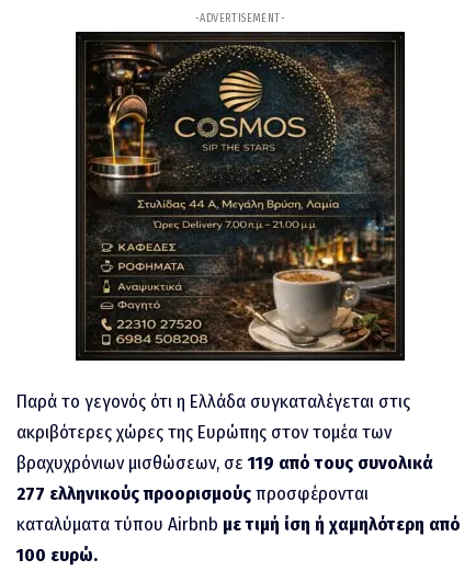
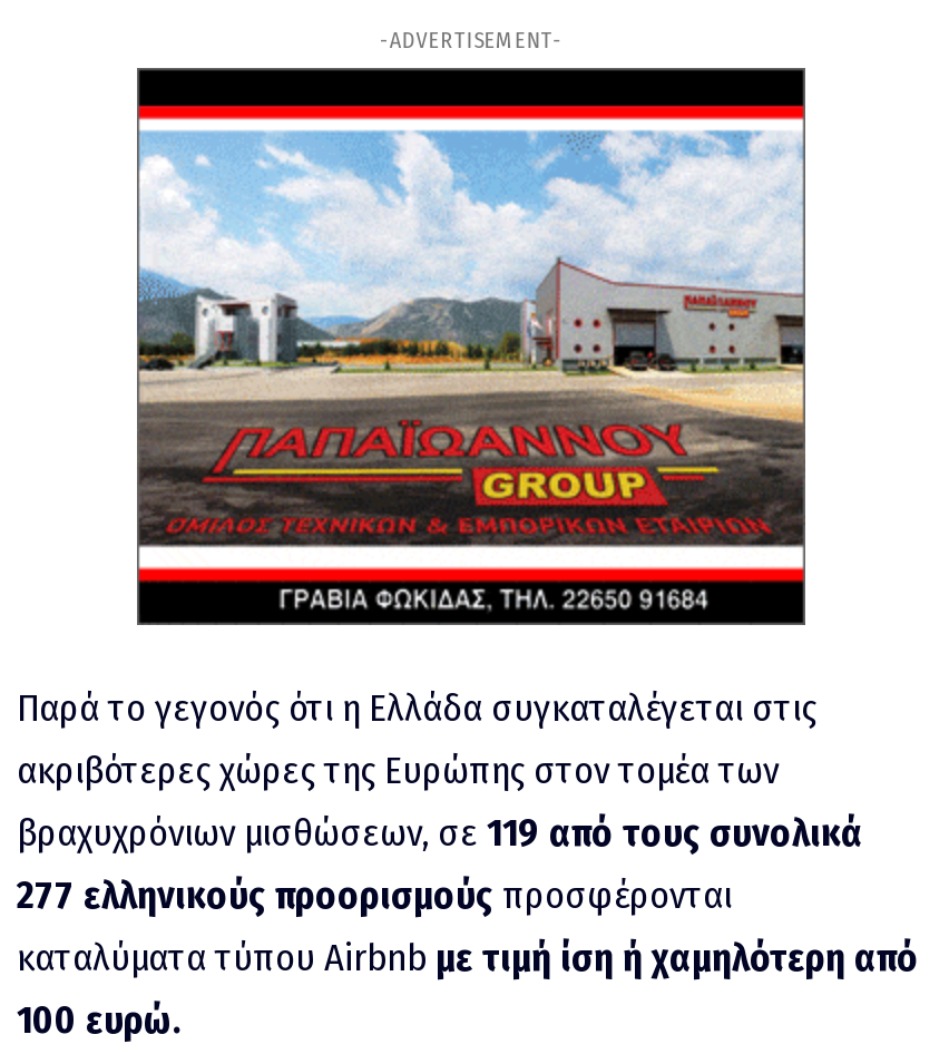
- [image]
+ [image]
